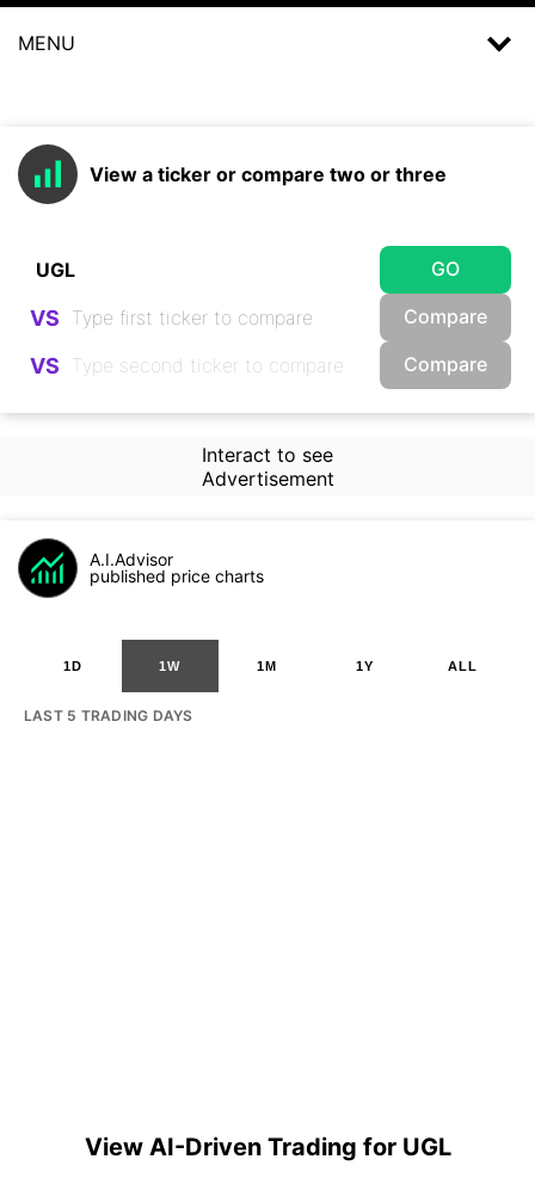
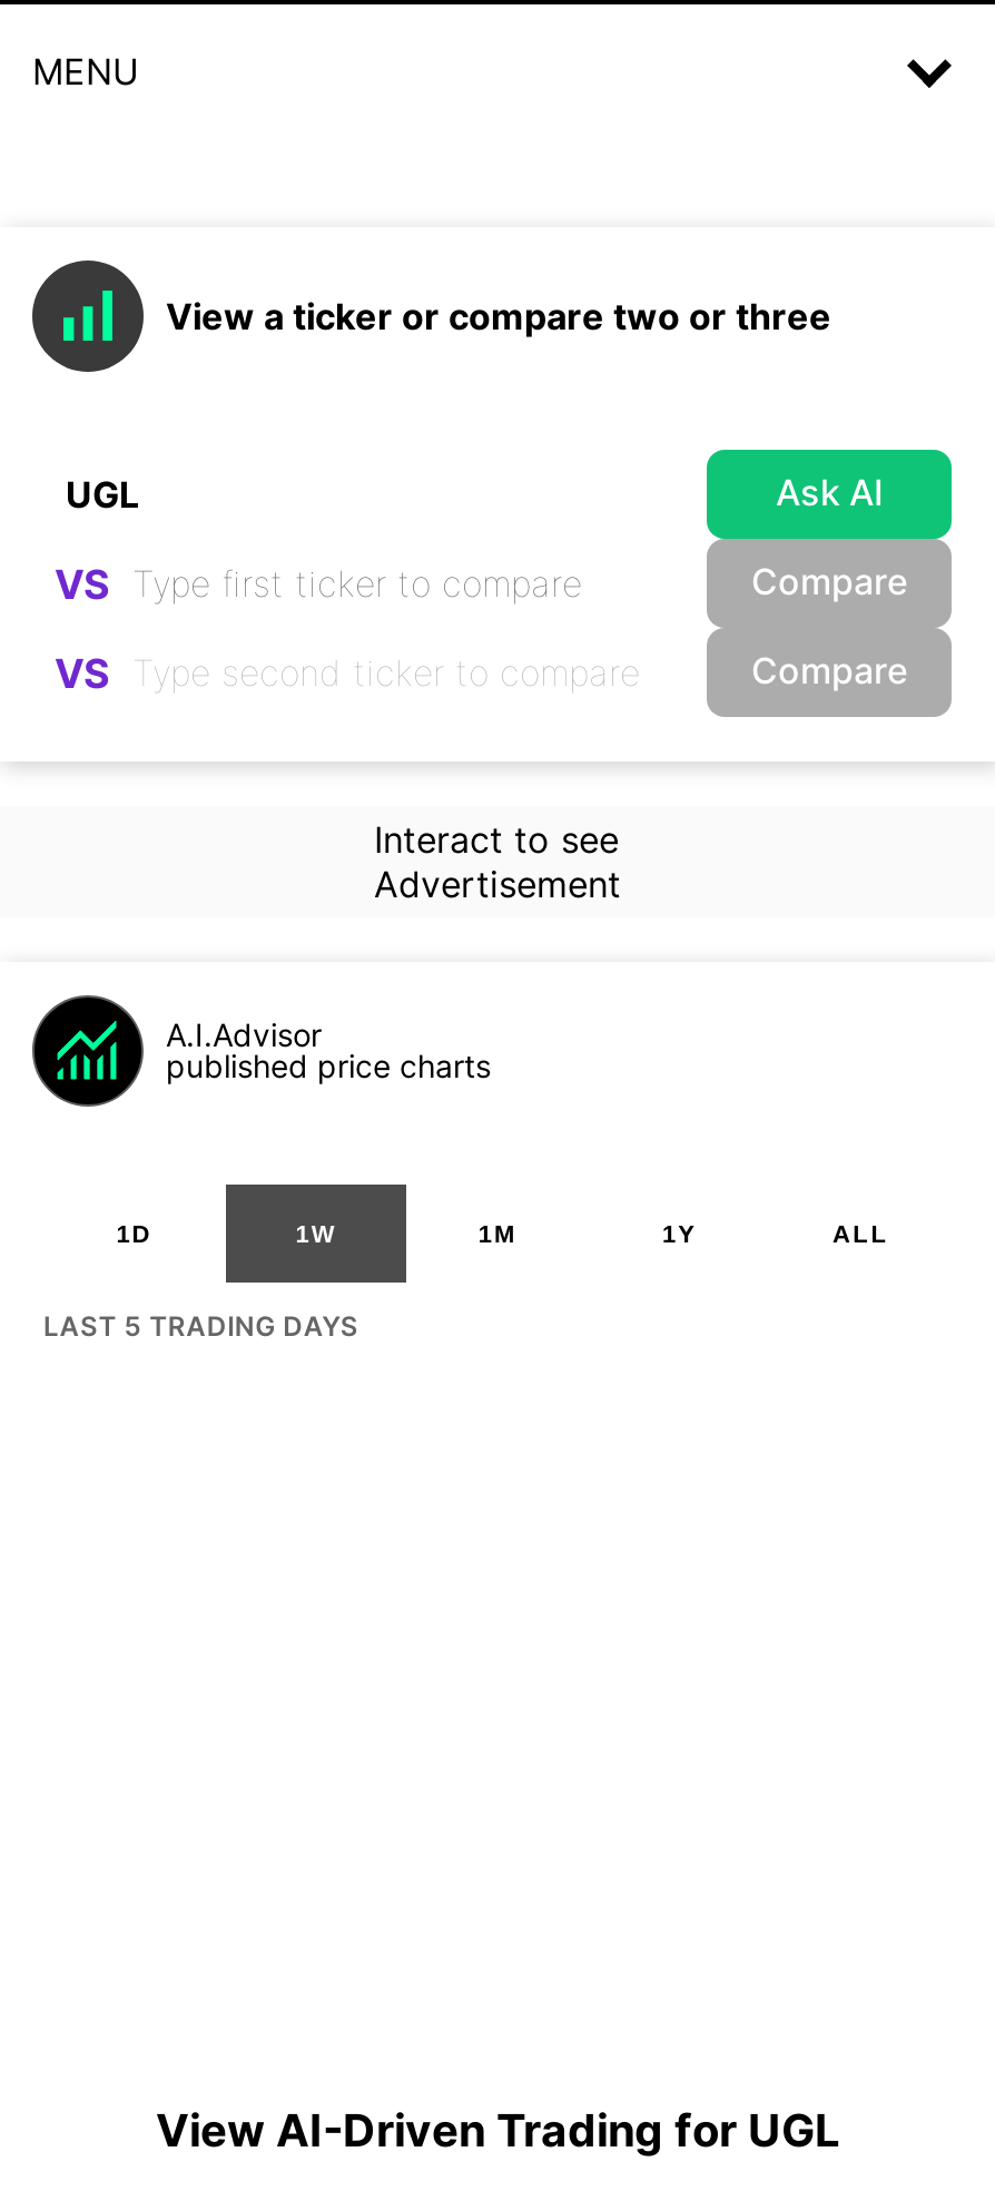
- GO
+ Ask AI
